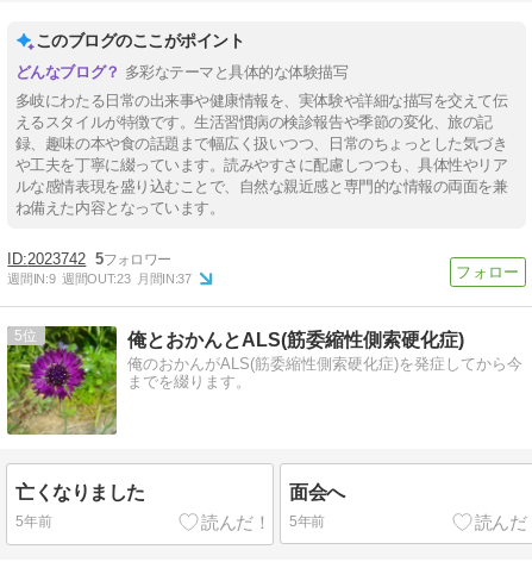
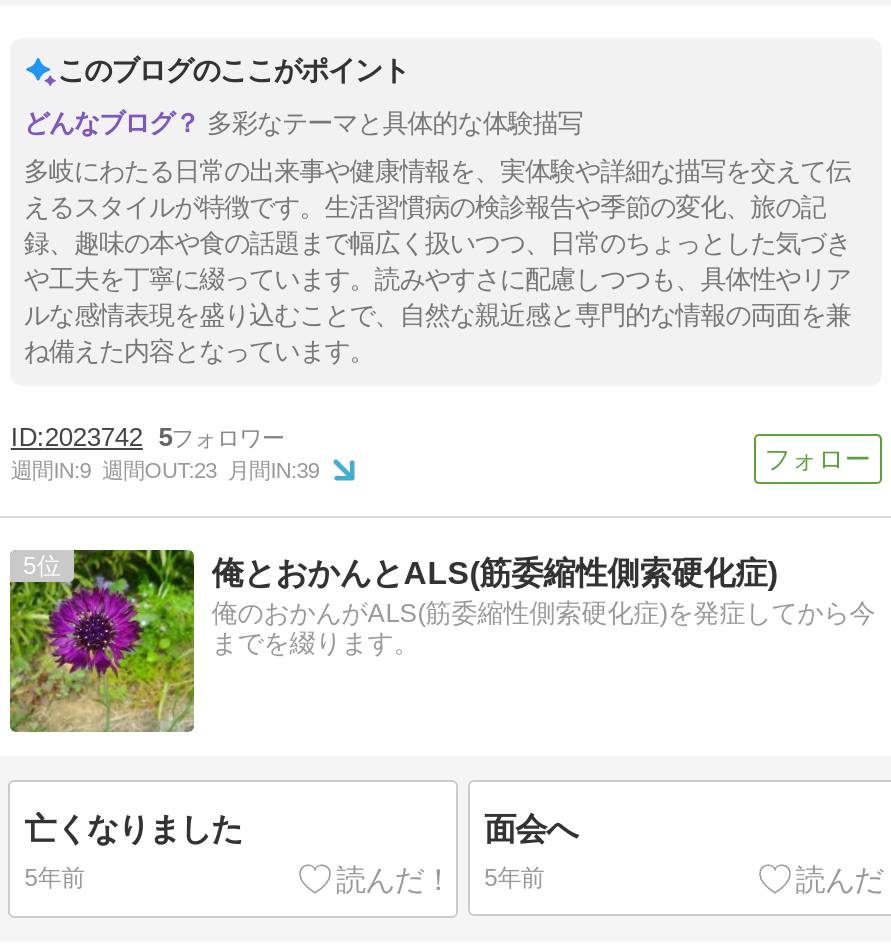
- 週間IN:9 週間OUT:23 月間IN:37
+ 週間IN:9 週間OUT:23 月間IN:39
